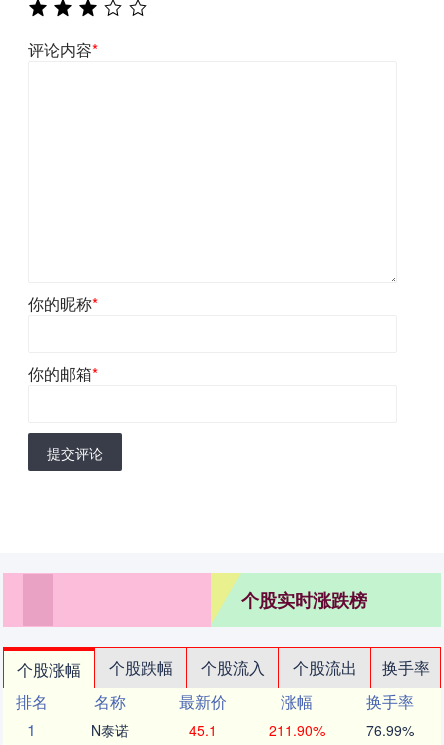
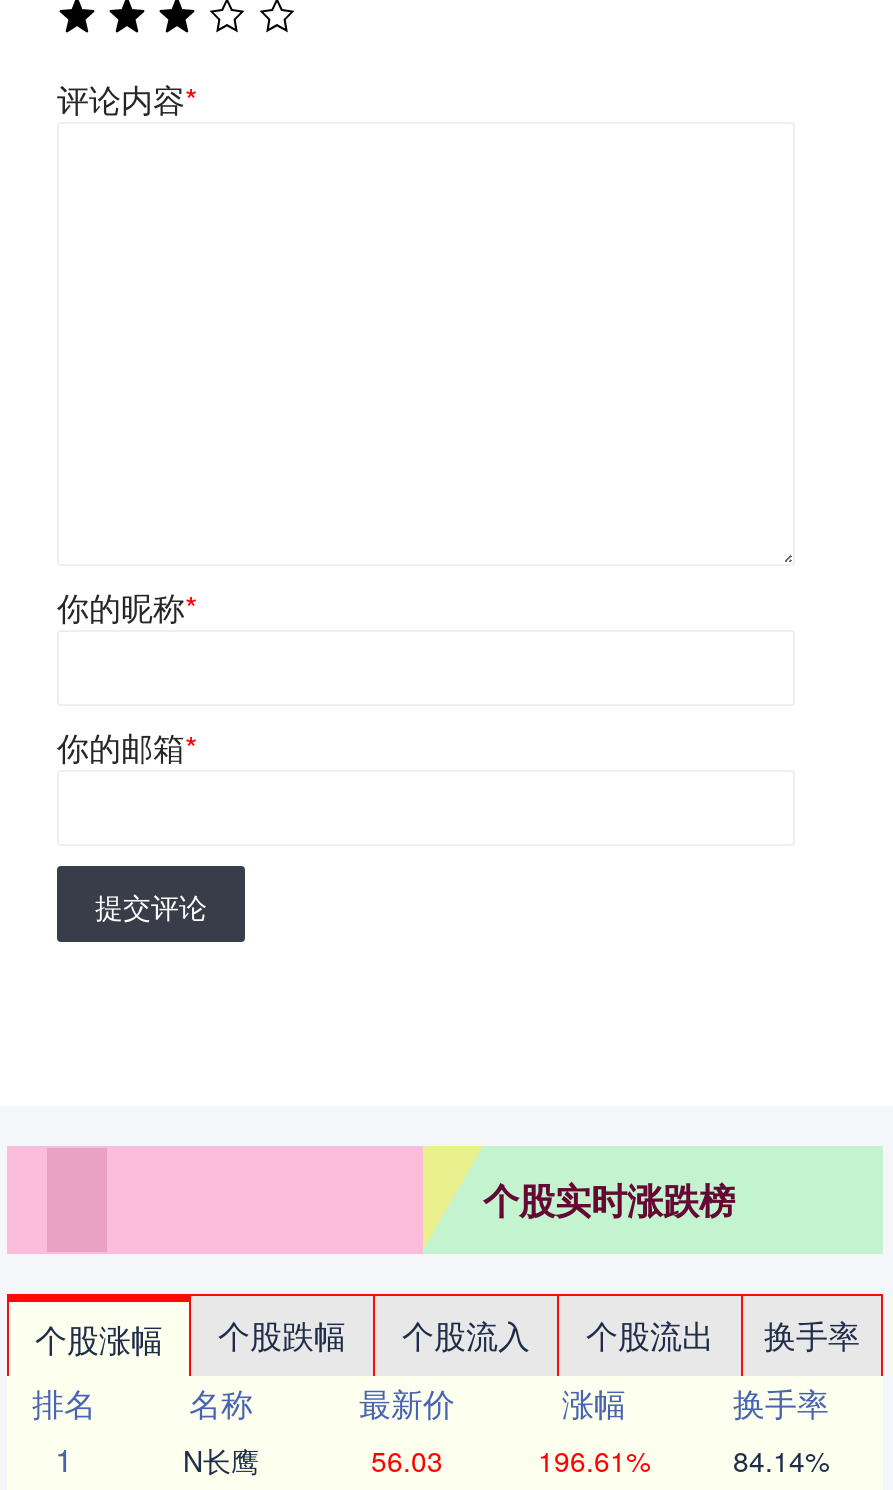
- N泰诺
+ N长鹰

- 45.1
+ 56.03

- 211.90%
+ 196.61%

- 76.99%
+ 84.14%
